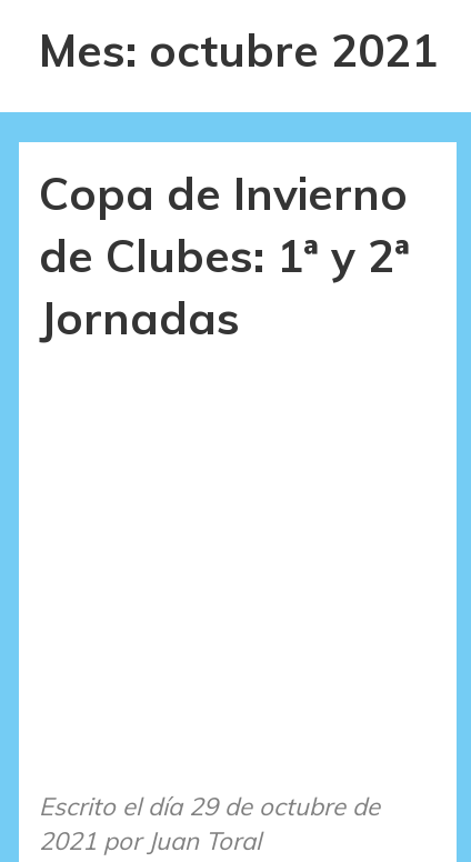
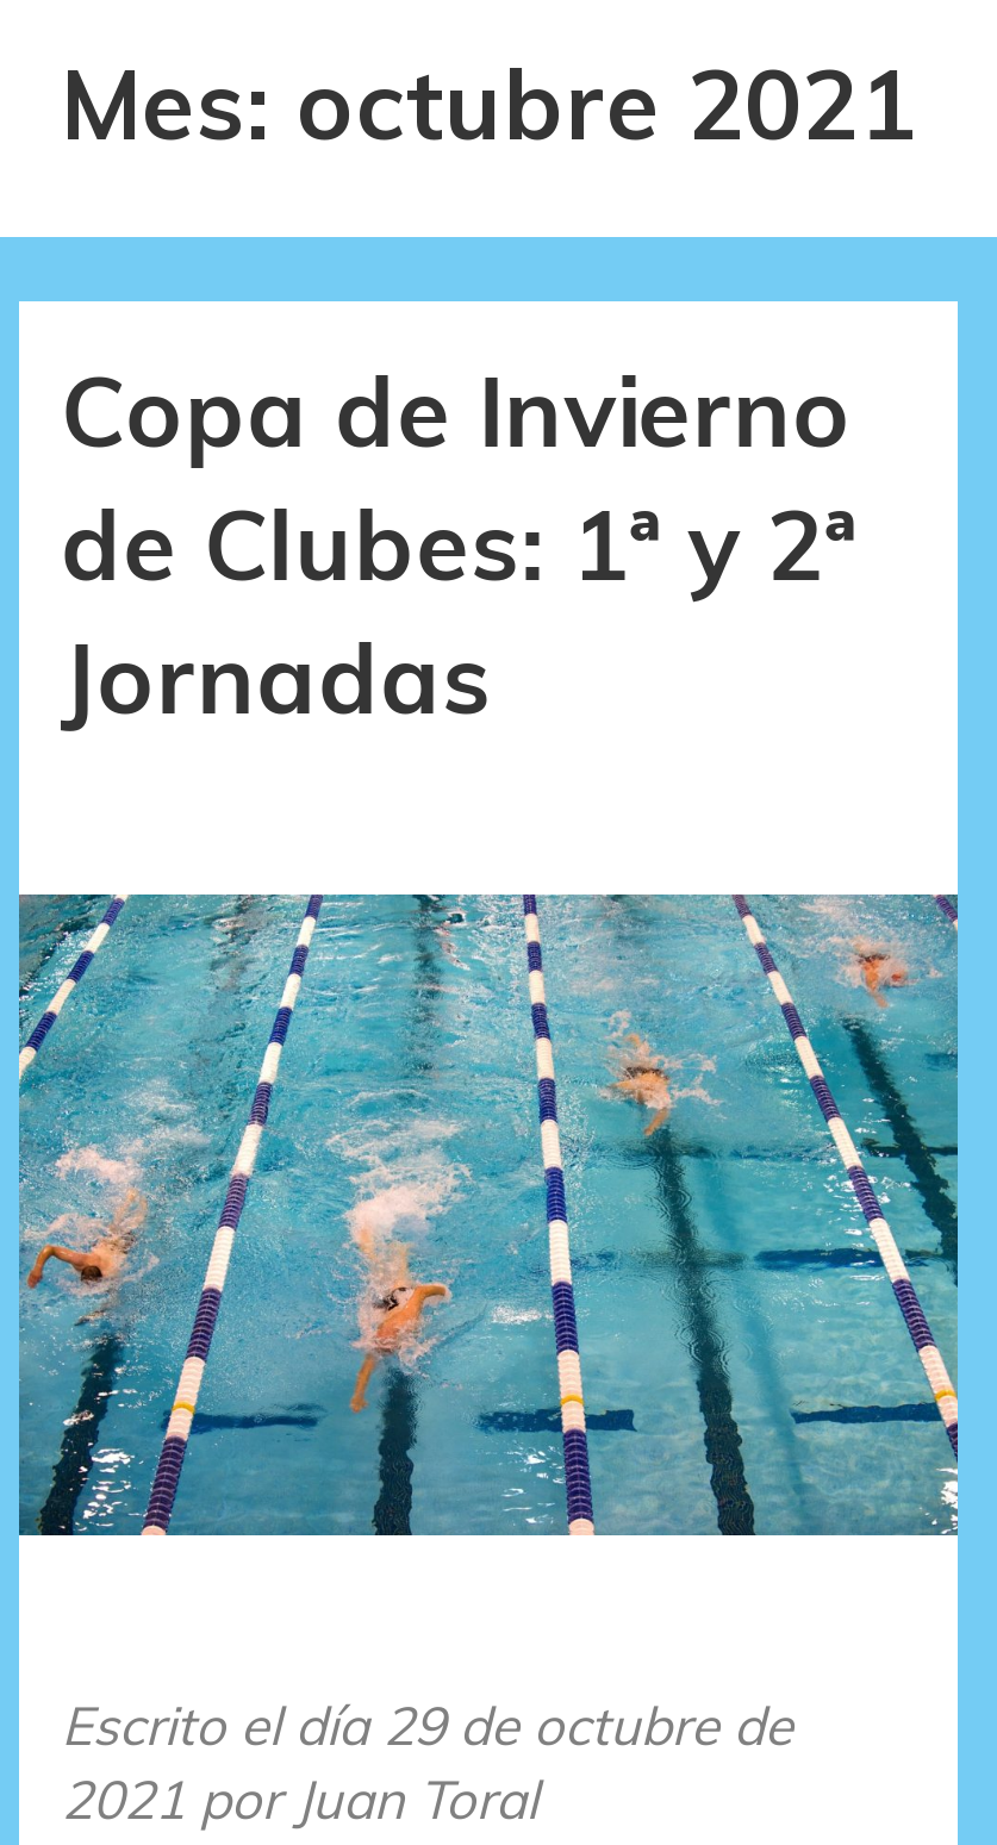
+ [image]
